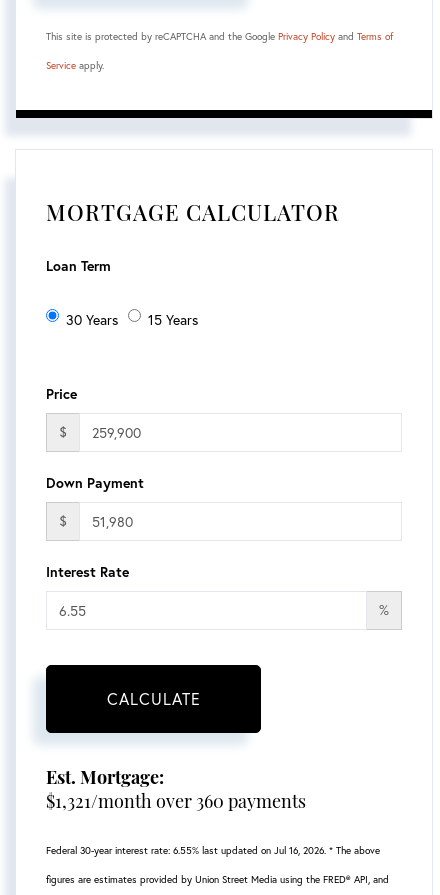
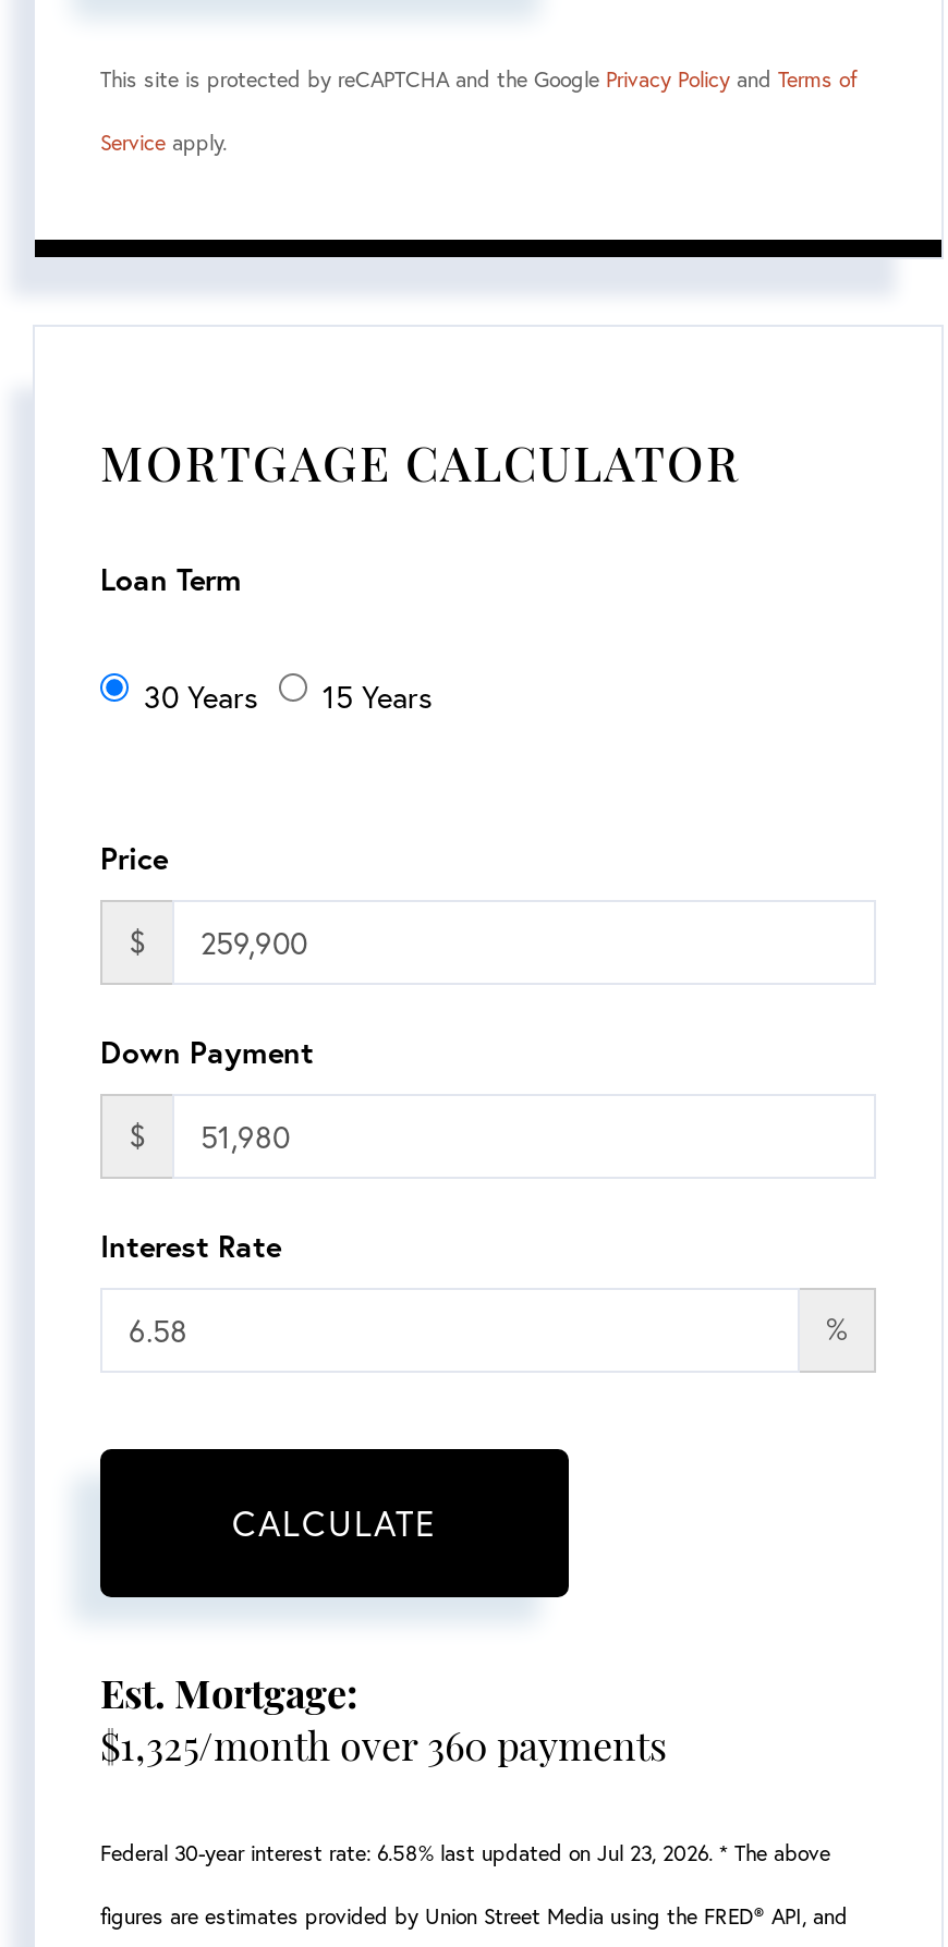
- $1,321/month over 360 payments
+ $1,325/month over 360 payments

- Federal 30-year interest rate: 6.55% last updated on Jul 16, 2026. * The above
+ Federal 30-year interest rate: 6.58% last updated on Jul 23, 2026. * The above
